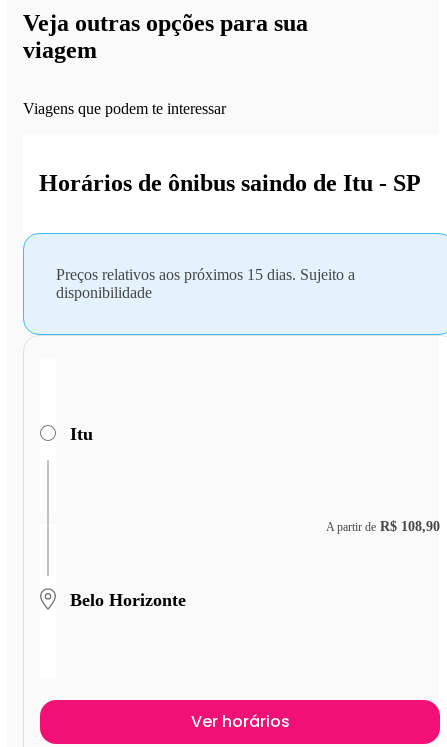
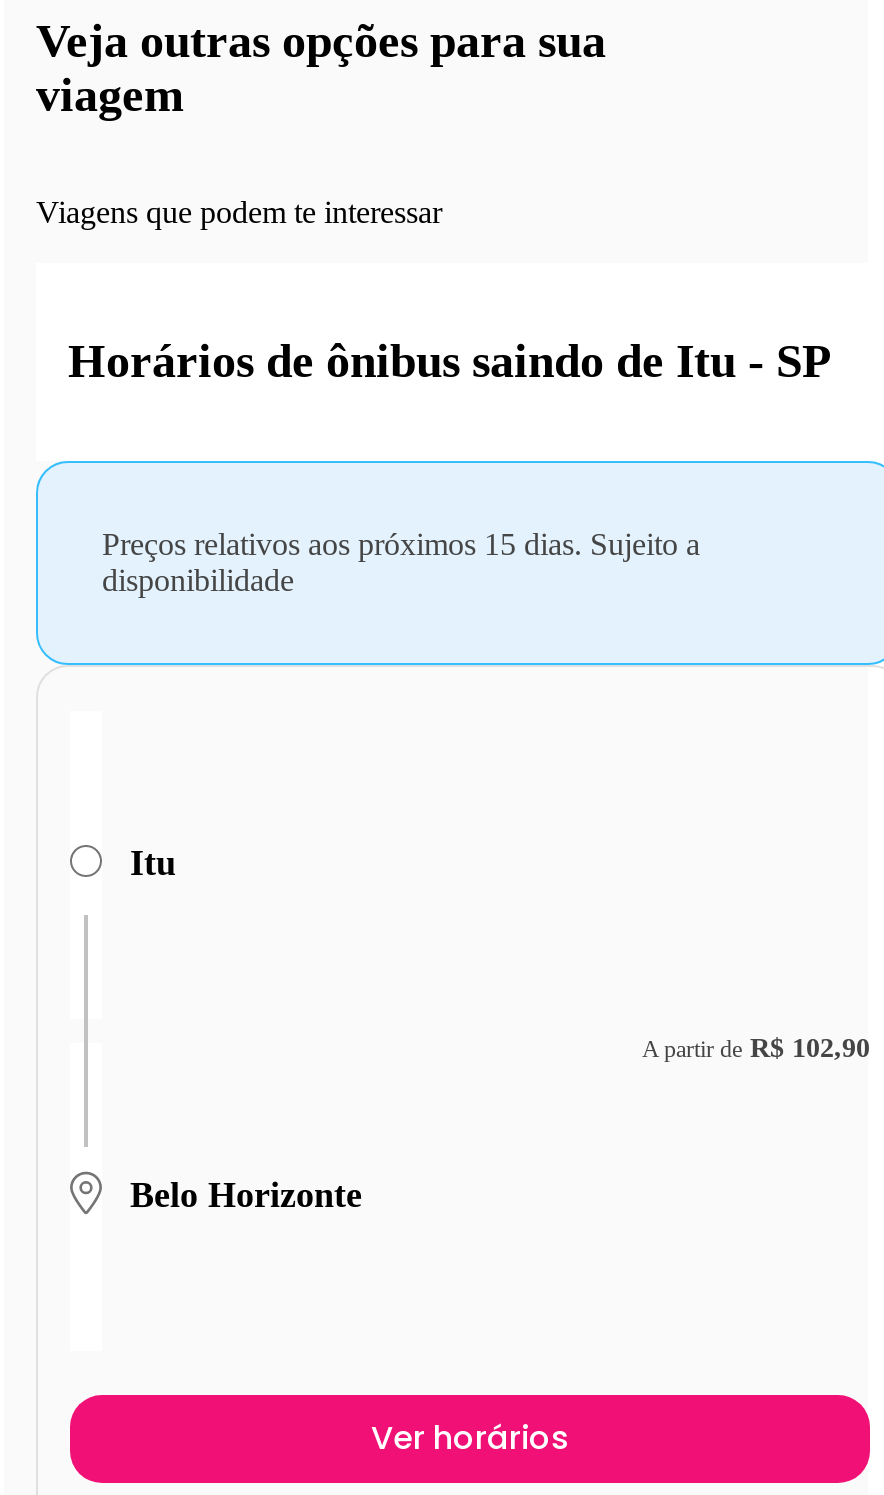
- A partir de R$ 108,90
+ A partir de R$ 102,90
